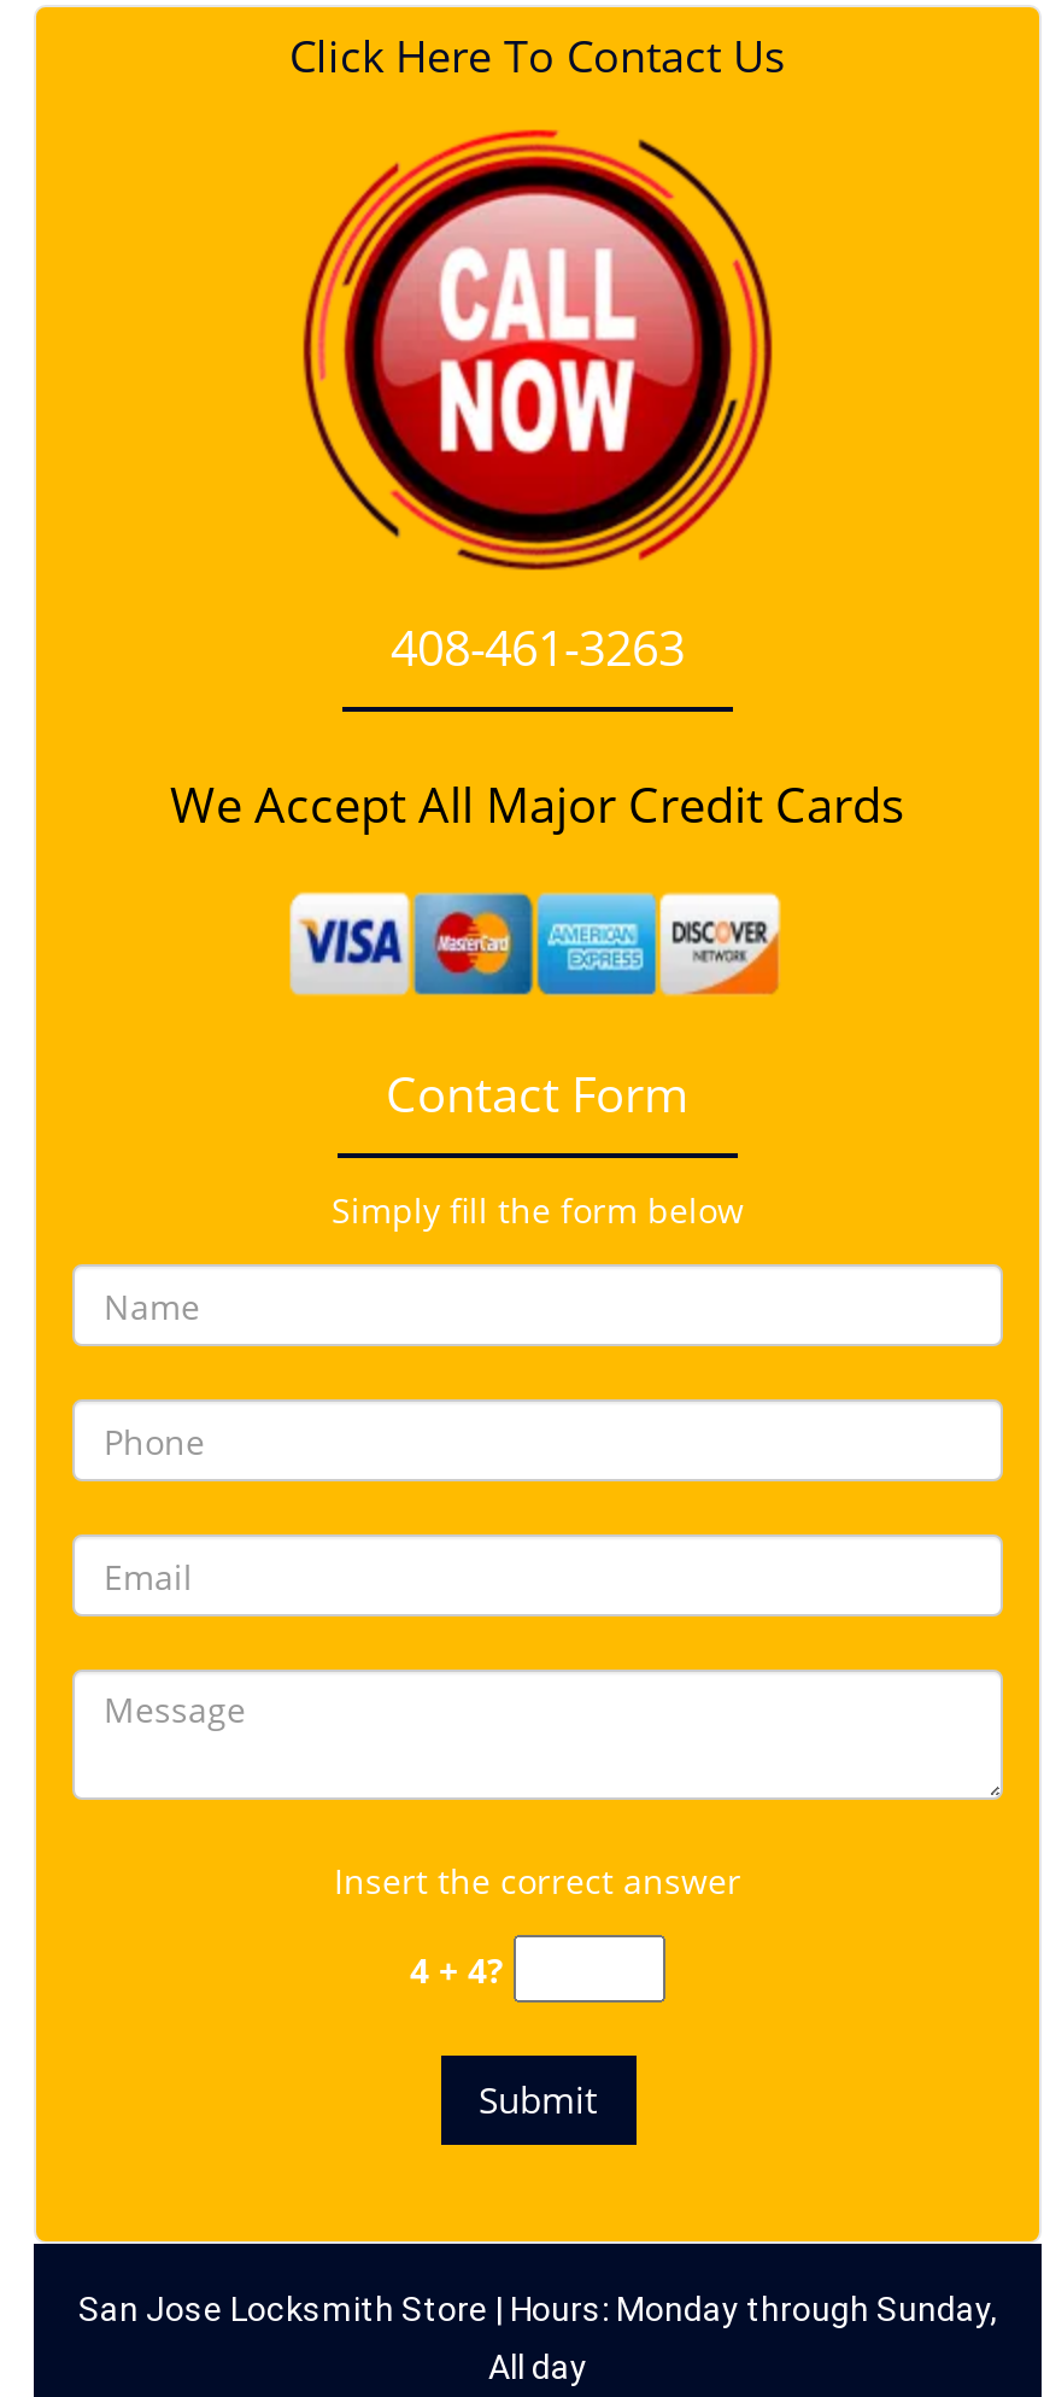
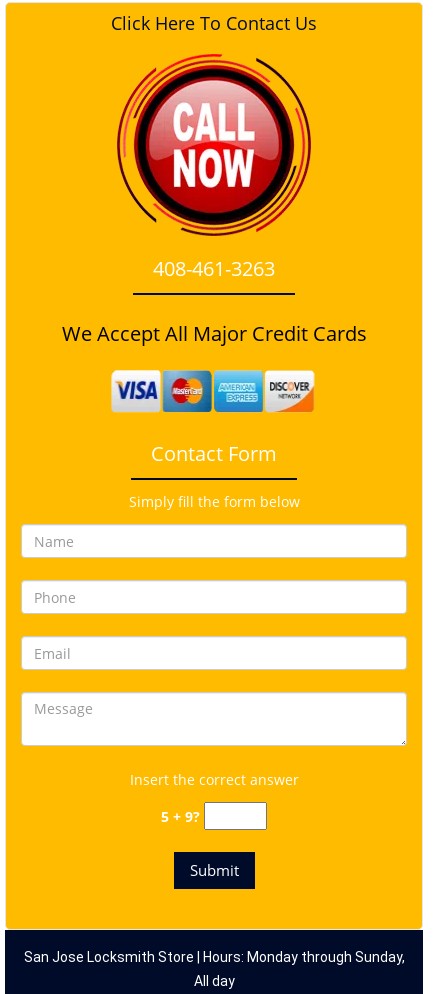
- 4 + 4?
+ 5 + 9?
